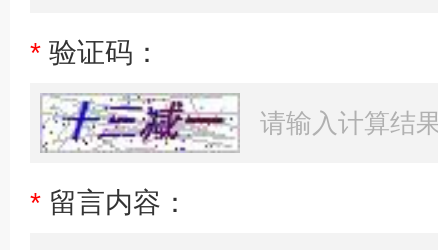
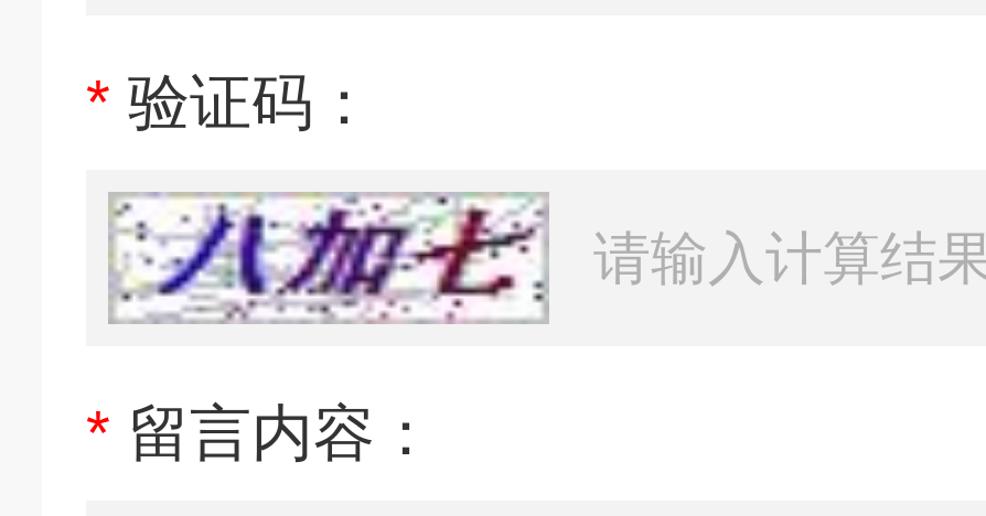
- [image]
+ [image]
